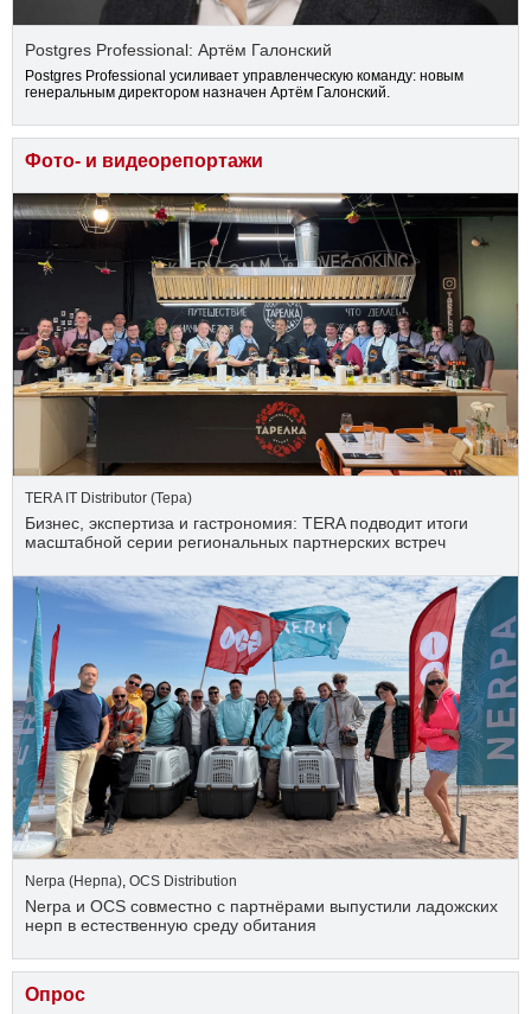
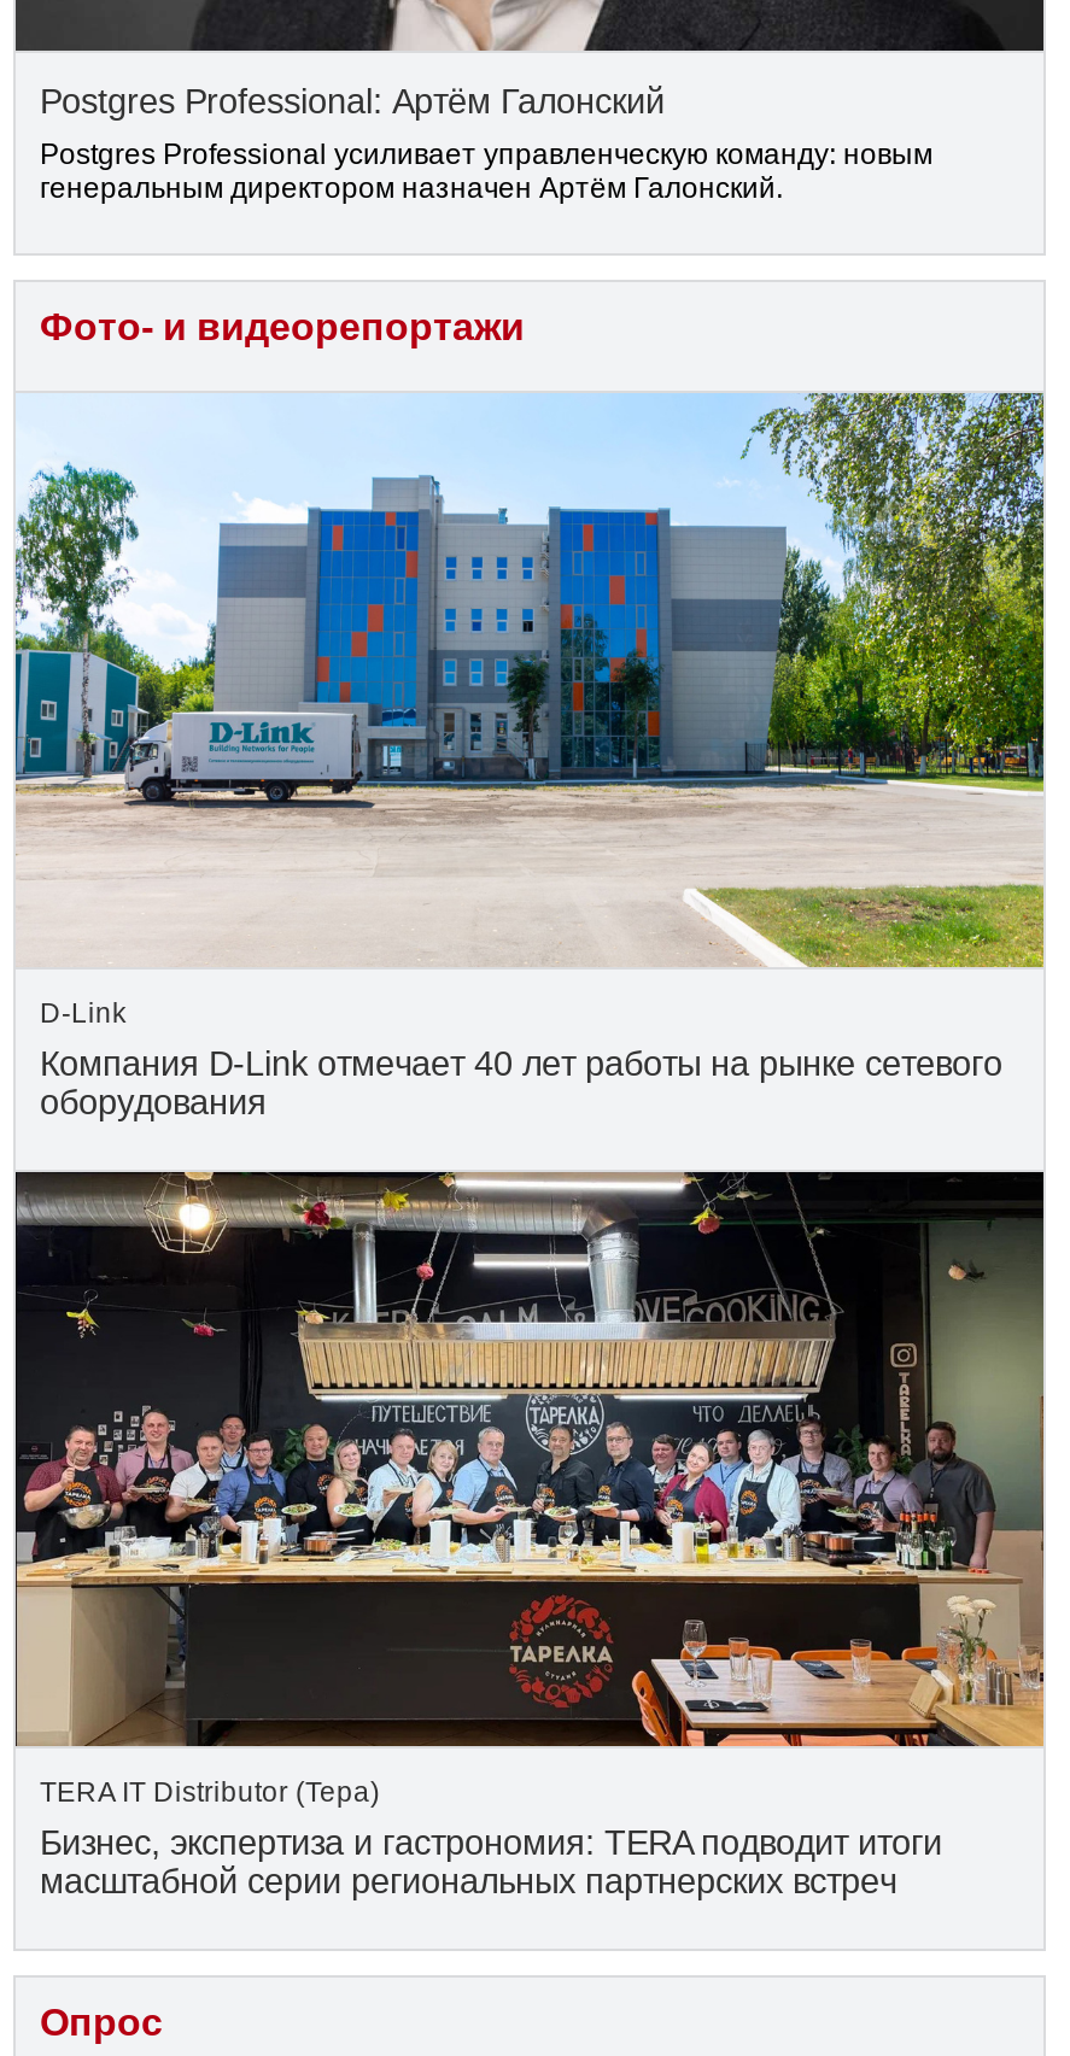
+ [image]
+ D-Link
+ Компания D-Link отмечает 40 лет работы на рынке сетевого
+ оборудования

moved down: [image] | Бизнес, экспертиза и гастрономия: TERA подводит итоги | масштабной серии региональных партнерских встреч

- [image]
- Nerpa (Нерпа), OCS Distribution
- Nerpa и OCS совместно с партнёрами выпустили ладожских
- нерп в естественную среду обитания
